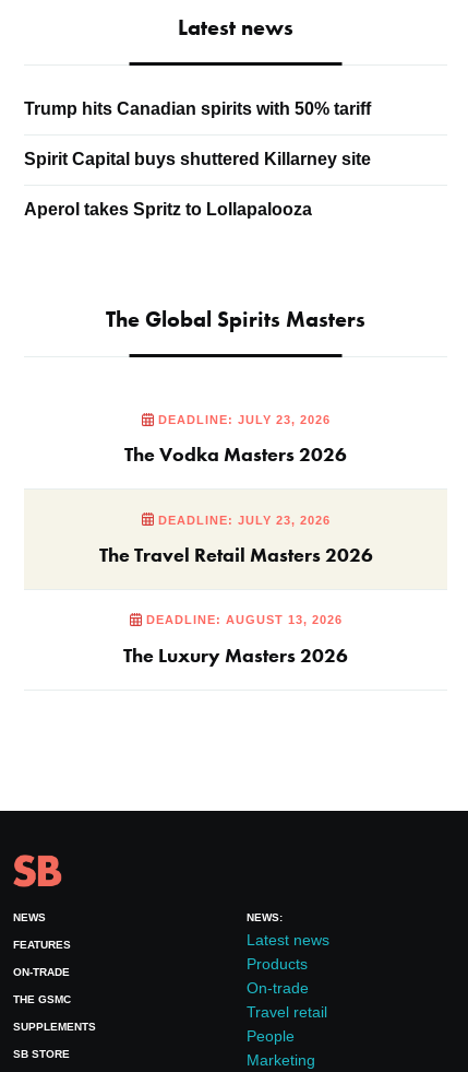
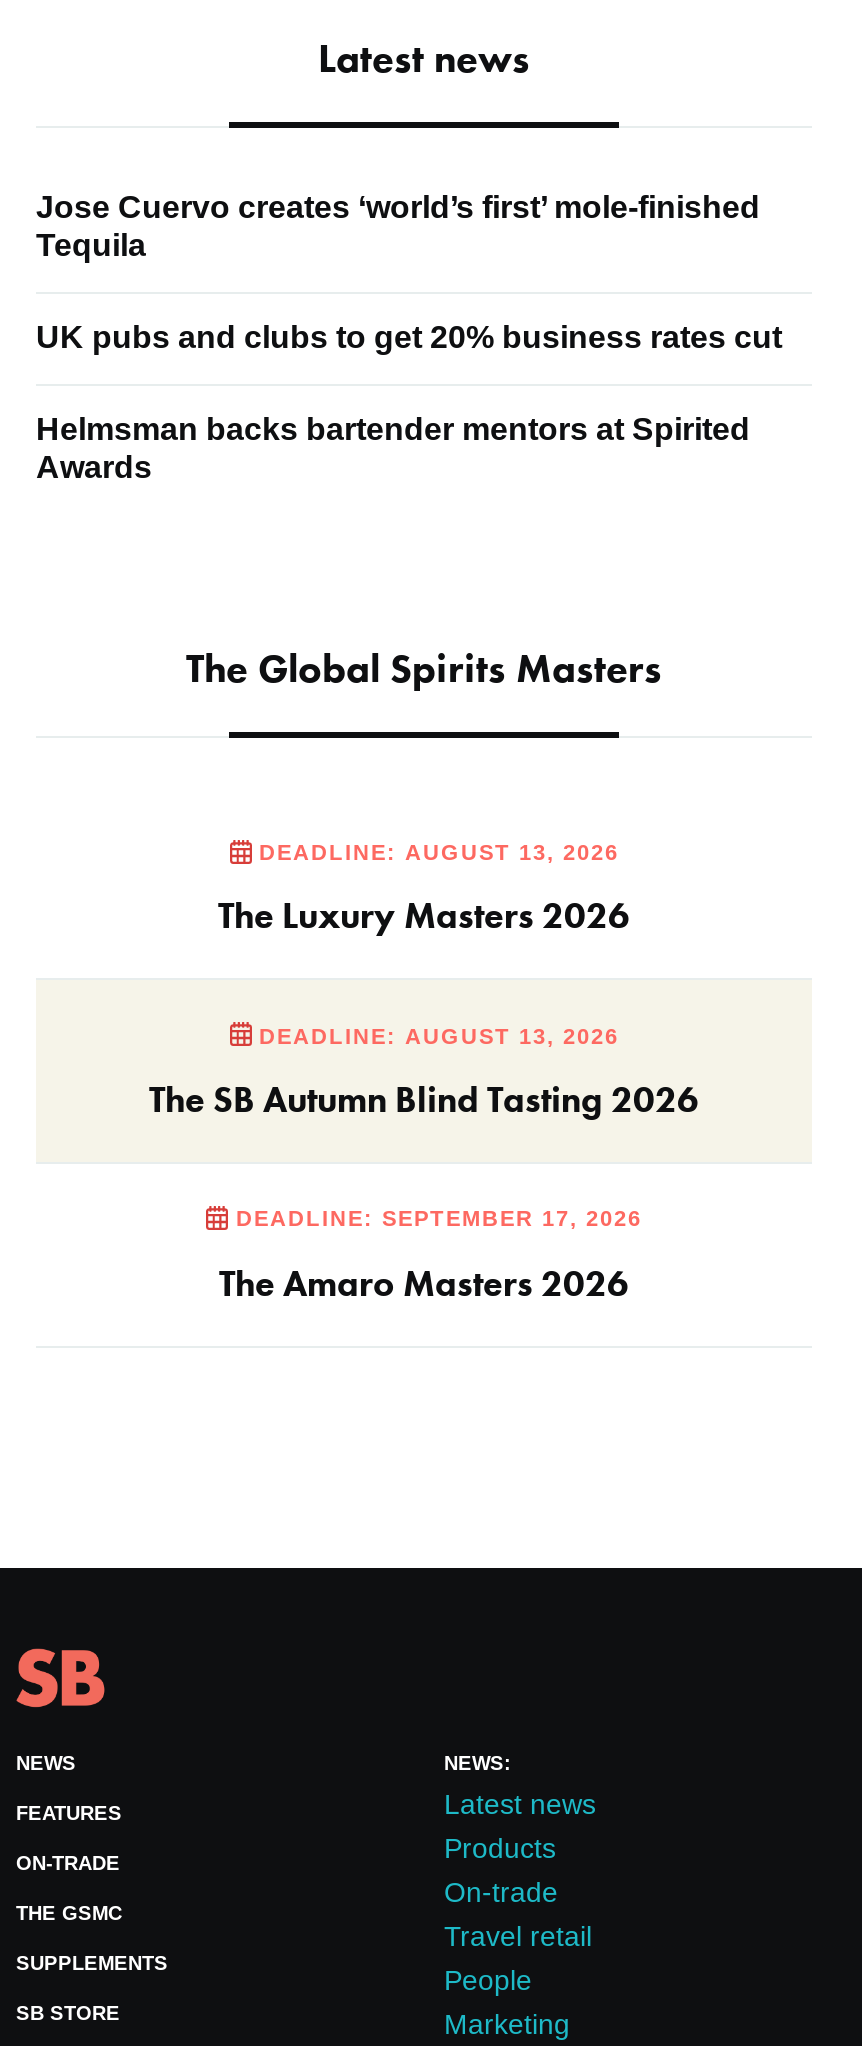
- Trump hits Canadian spirits with 50% tariff
+ Jose Cuervo creates ‘world’s first’ mole-finished
+ Tequila

- Spirit Capital buys shuttered Killarney site
+ UK pubs and clubs to get 20% business rates cut

- Aperol takes Spritz to Lollapalooza
+ Helmsman backs bartender mentors at Spirited
+ Awards

- DEADLINE: JULY 23, 2026
- The Vodka Masters 2026
- DEADLINE: JULY 23, 2026
- The Travel Retail Masters 2026

moved up: DEADLINE: AUGUST 13, 2026 | The Luxury Masters 2026

+ DEADLINE: AUGUST 13, 2026
+ The SB Autumn Blind Tasting 2026
+ DEADLINE: SEPTEMBER 17, 2026
+ The Amaro Masters 2026
